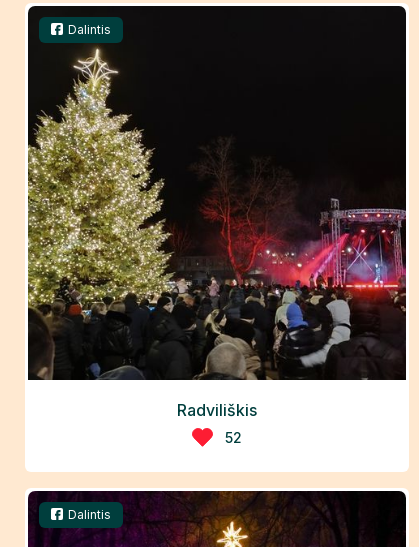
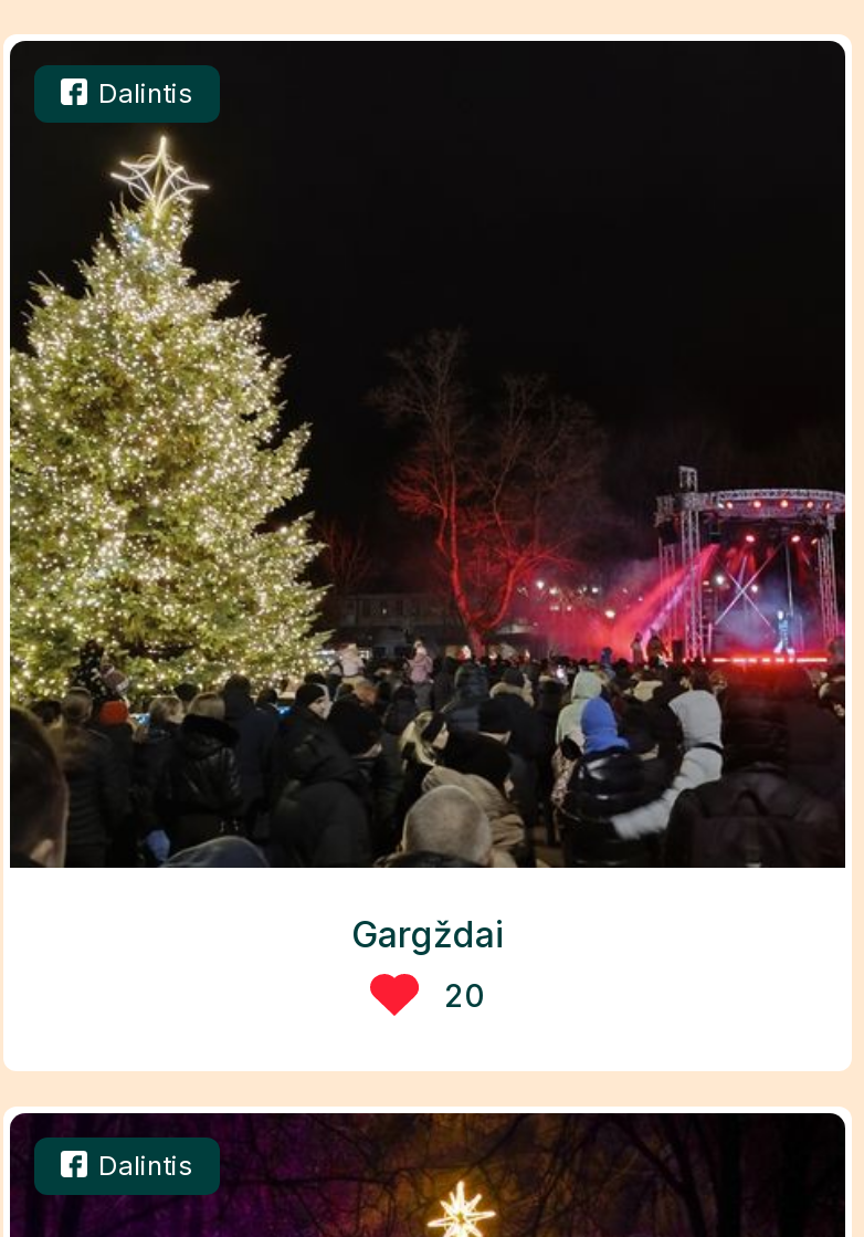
- Radviliškis
- 52
+ Gargždai
+ 20
